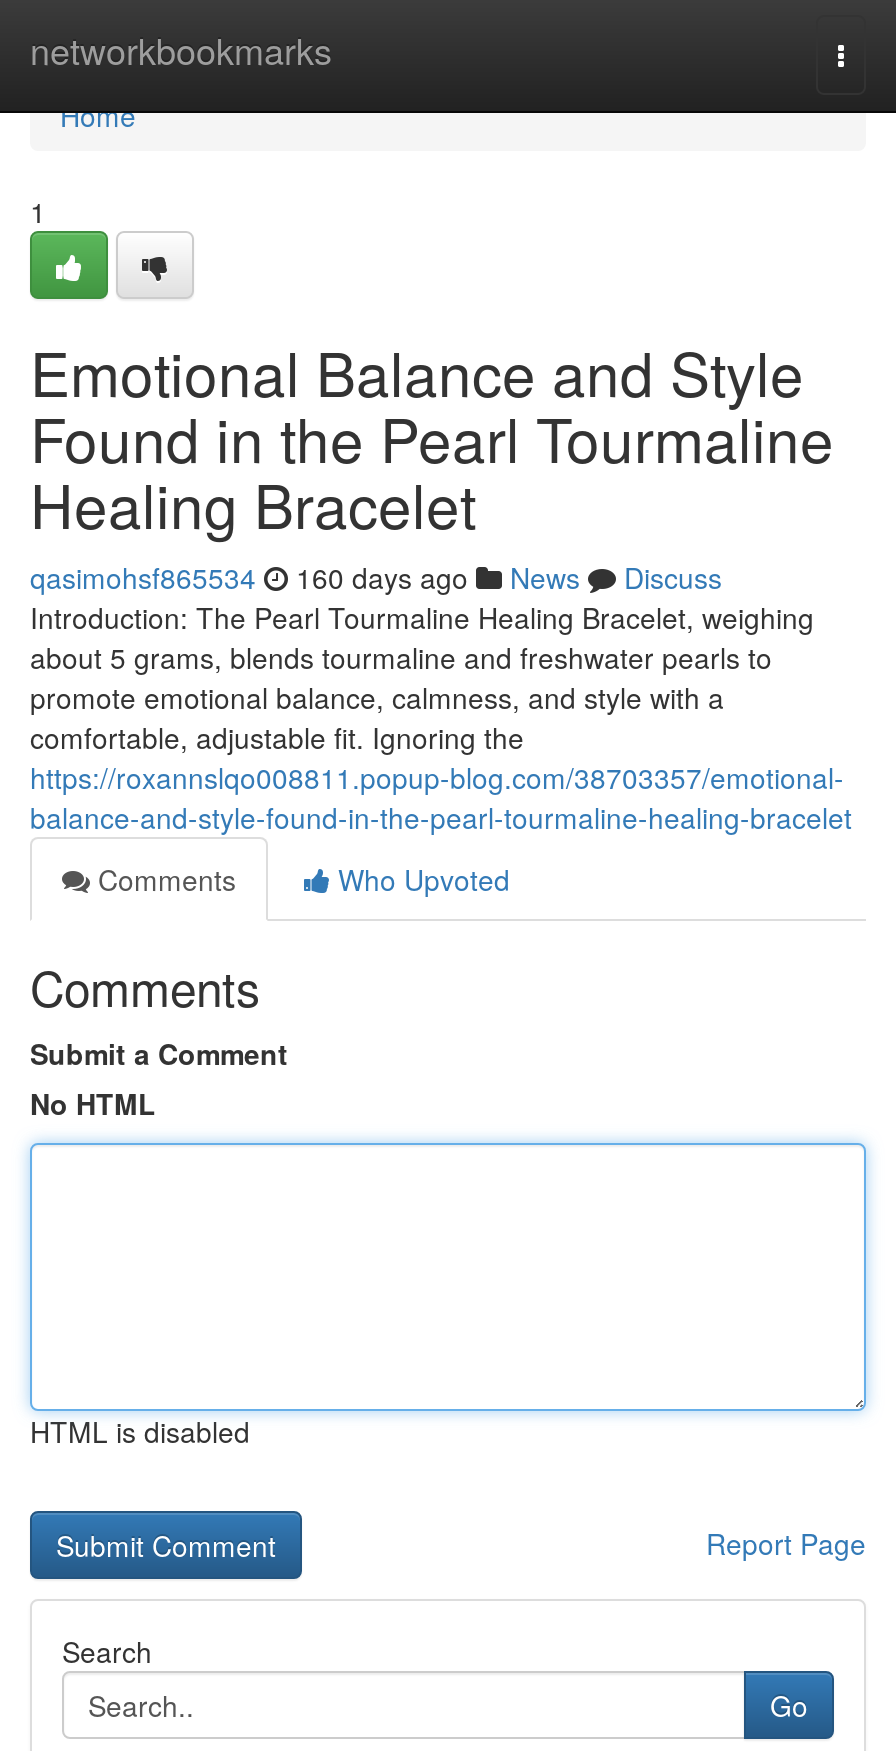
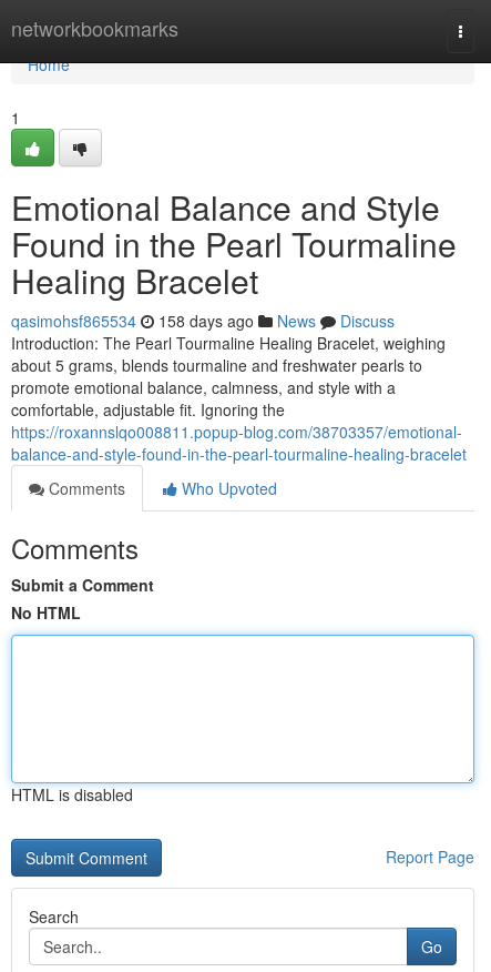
- qasimohsf865534 160 days ago News Discuss
+ qasimohsf865534 158 days ago News Discuss
